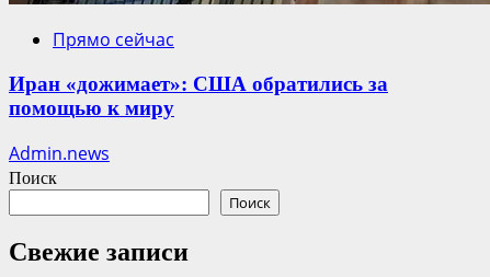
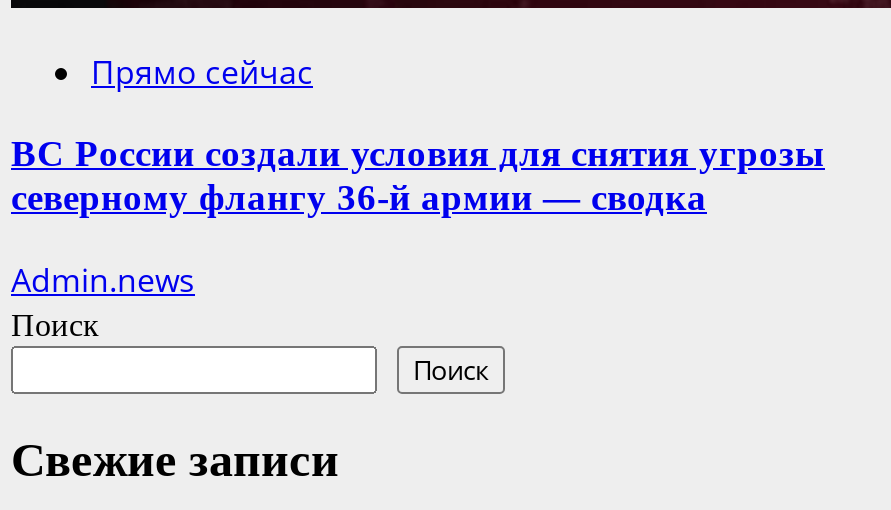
- Иран «дожимает»: США обратились за
- помощью к миру
+ ВС России создали условия для снятия угрозы
+ северному флангу 36-й армии — сводка
